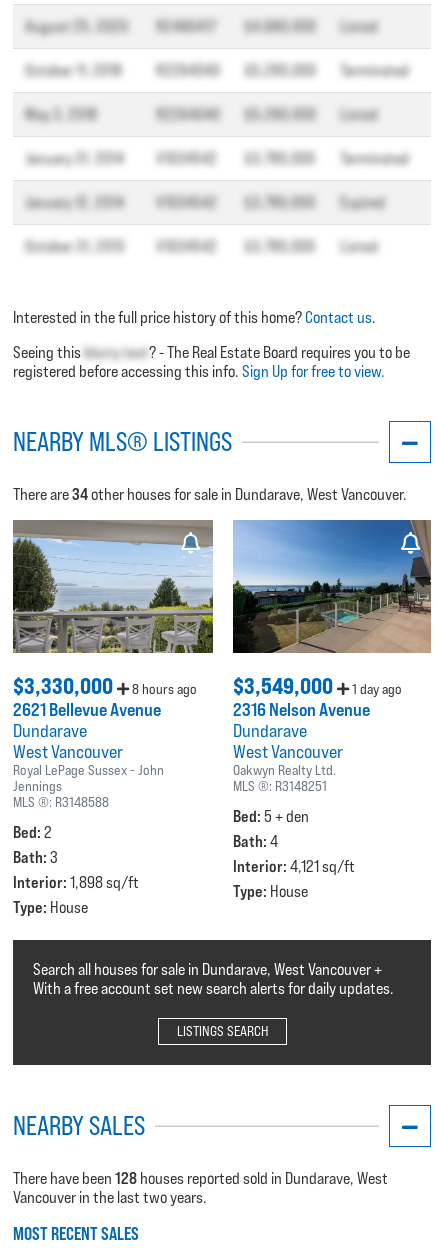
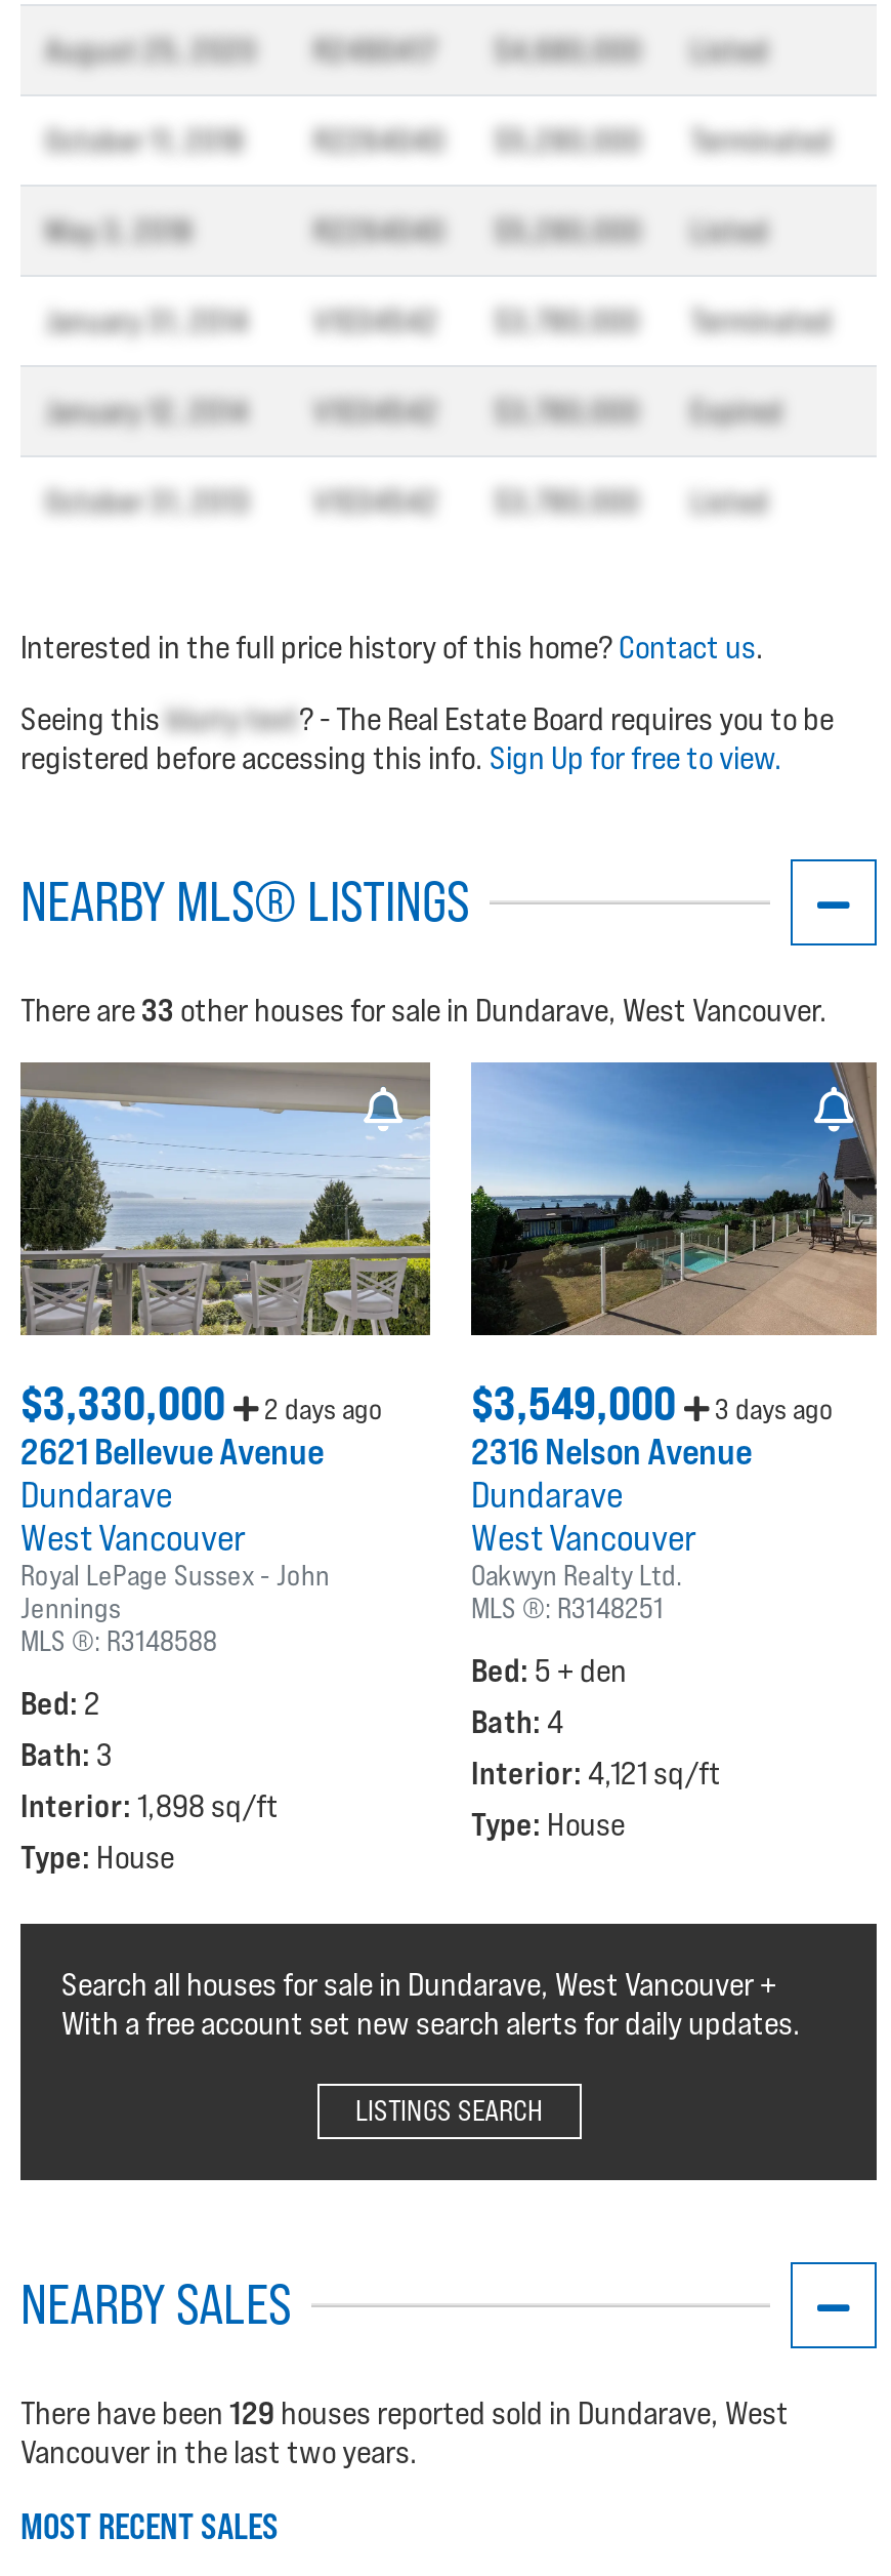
- There are 34 other houses for sale in Dundarave, West Vancouver.
+ There are 33 other houses for sale in Dundarave, West Vancouver.

- $3,330,000 8 hours ago
+ $3,330,000 2 days ago

- $3,549,000 1 day ago
+ $3,549,000 3 days ago

- There have been 128 houses reported sold in Dundarave, West
+ There have been 129 houses reported sold in Dundarave, West
